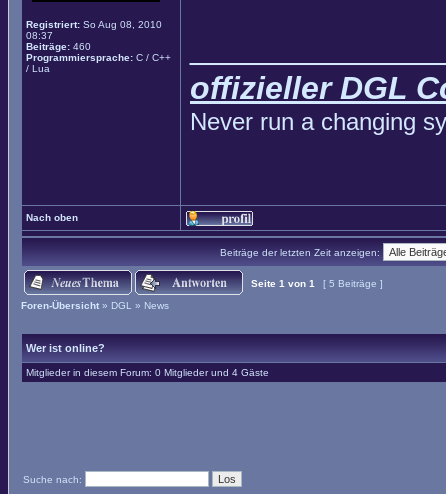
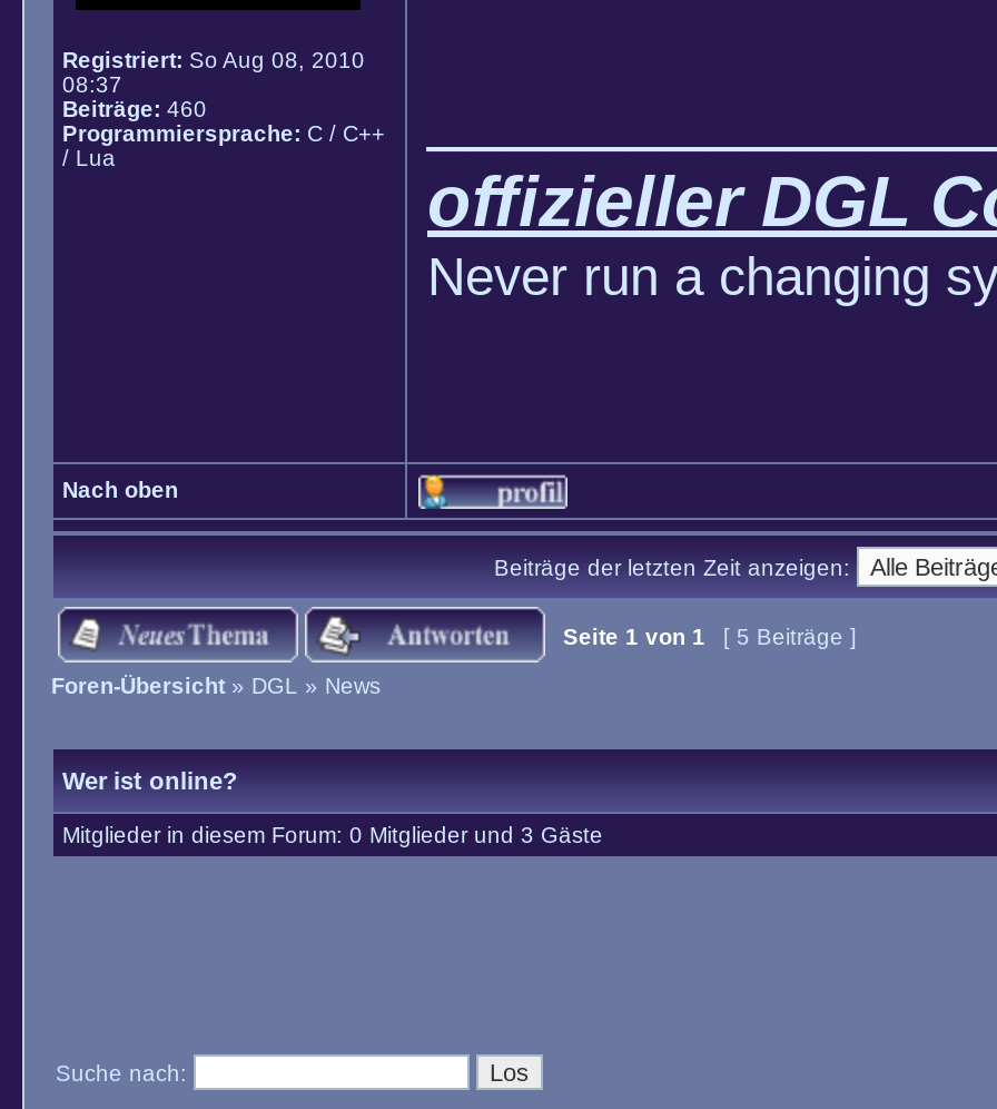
- Mitglieder in diesem Forum: 0 Mitglieder und 4 Gäste
+ Mitglieder in diesem Forum: 0 Mitglieder und 3 Gäste
